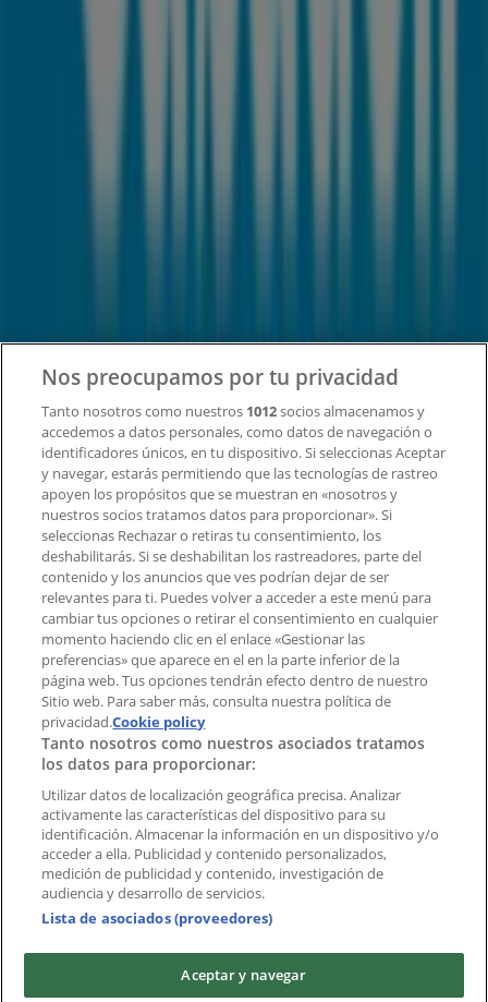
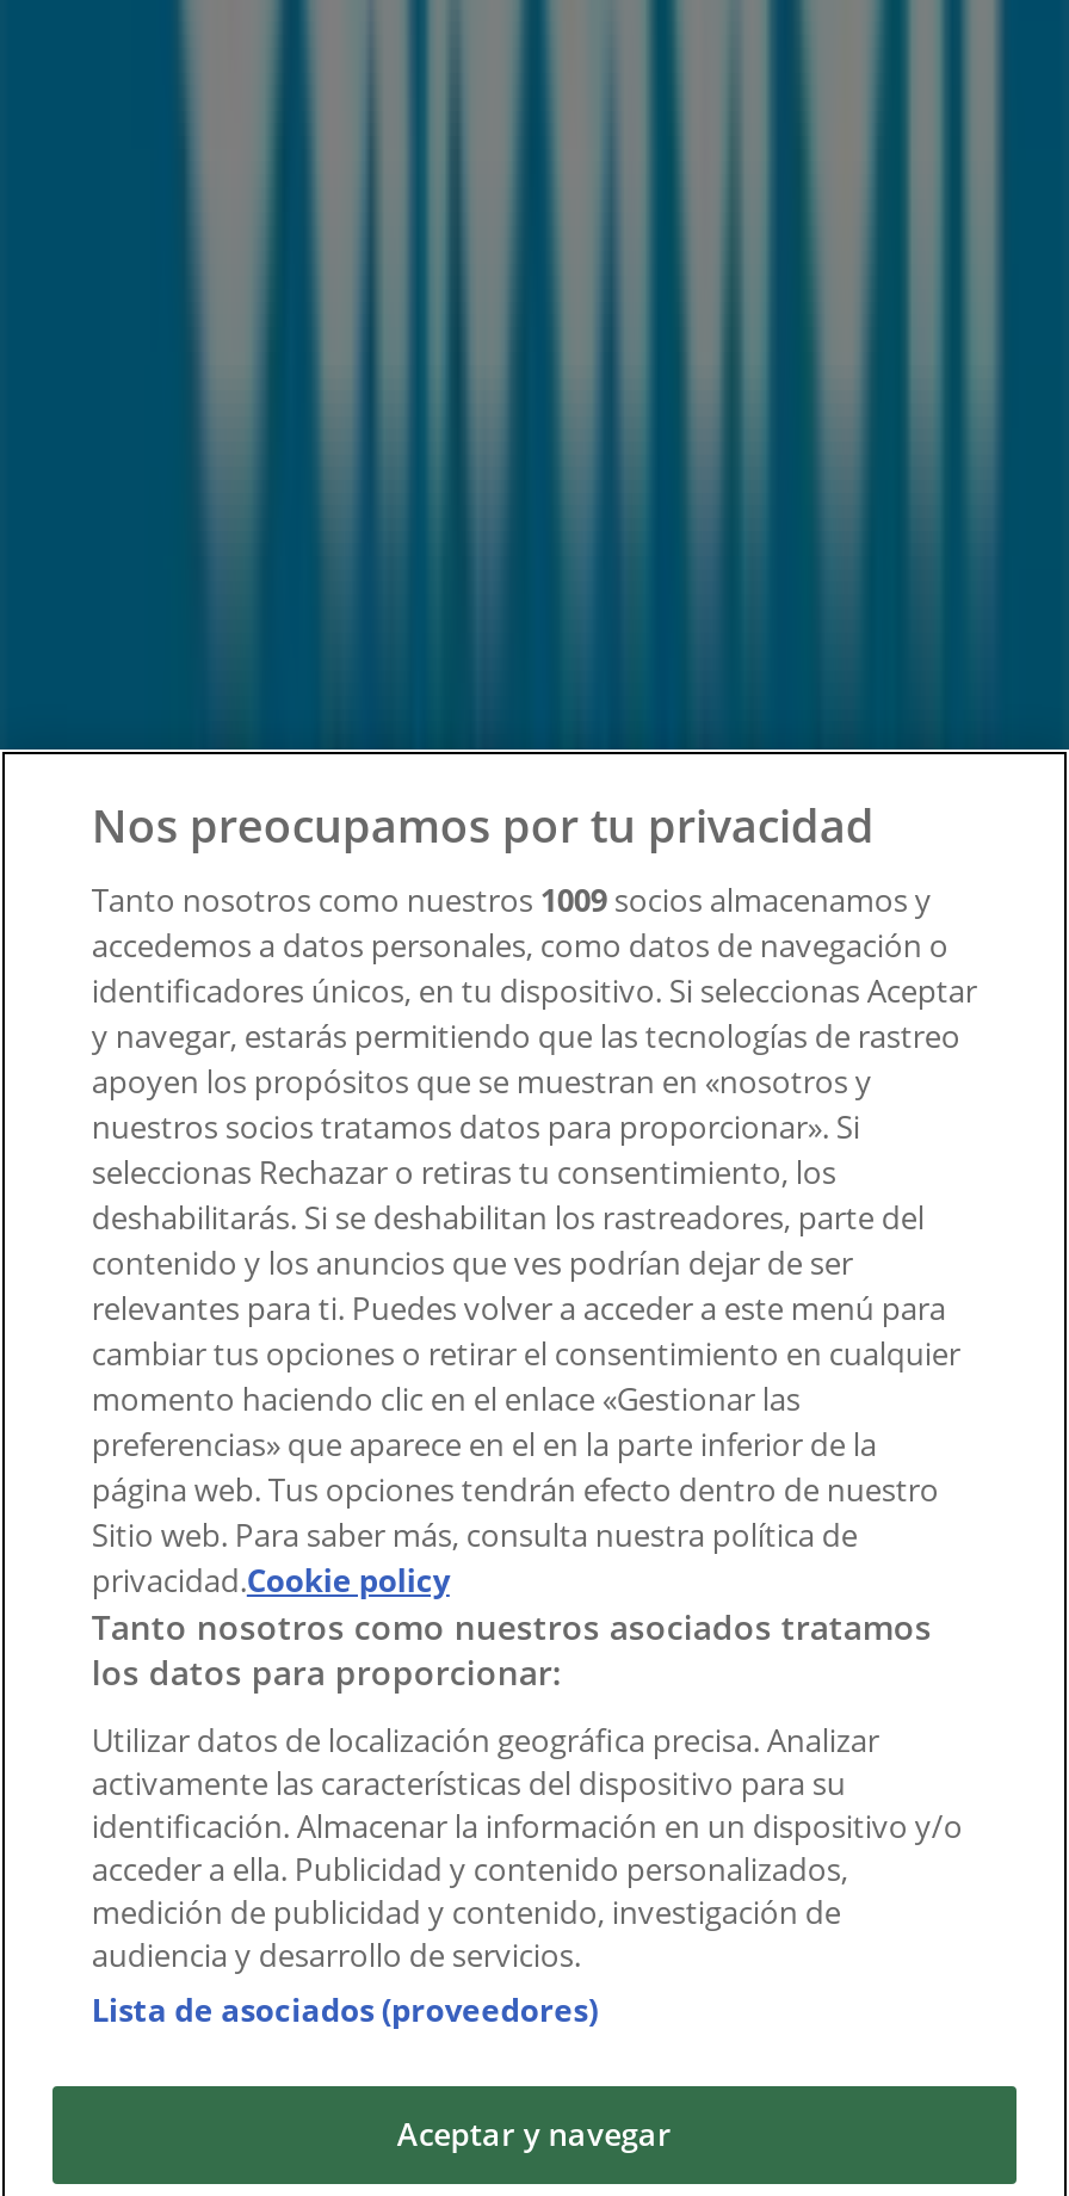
- Tanto nosotros como nuestros 1012 socios almacenamos y
+ Tanto nosotros como nuestros 1009 socios almacenamos y
